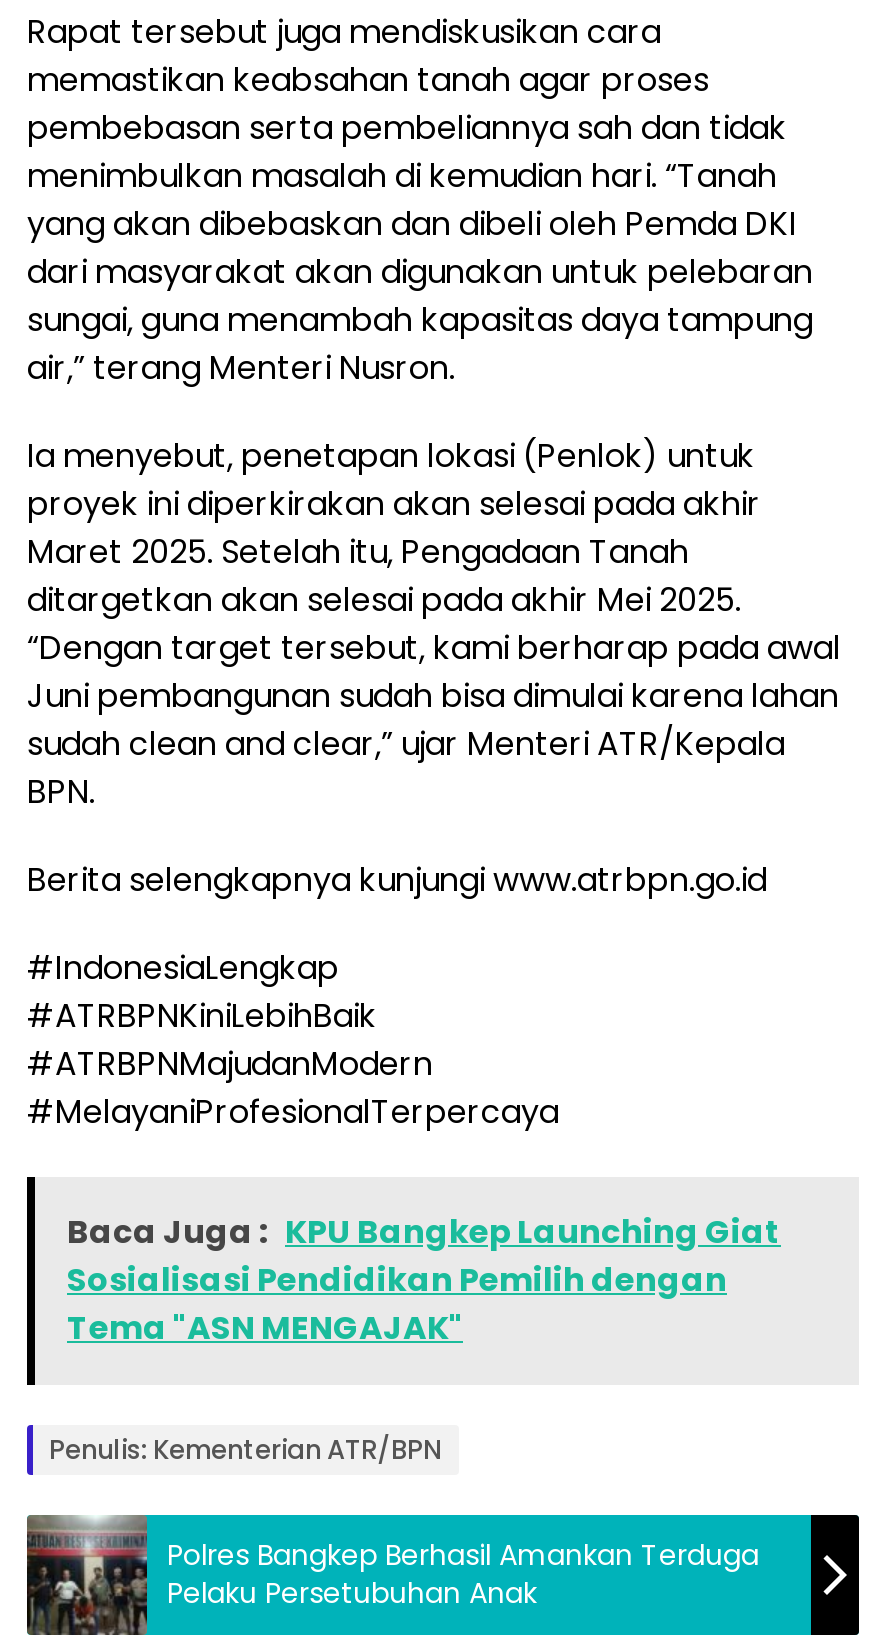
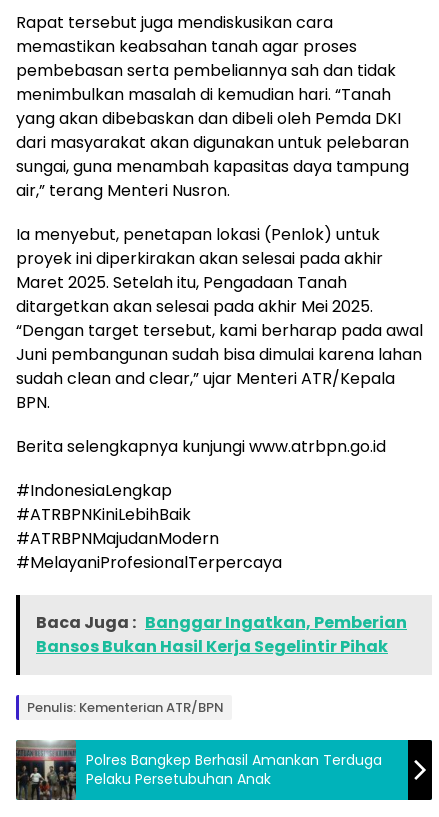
- Baca Juga : KPU Bangkep Launching Giat
- Sosialisasi Pendidikan Pemilih dengan
- Tema "ASN MENGAJAK"
+ Baca Juga : Banggar Ingatkan, Pemberian
+ Bansos Bukan Hasil Kerja Segelintir Pihak
